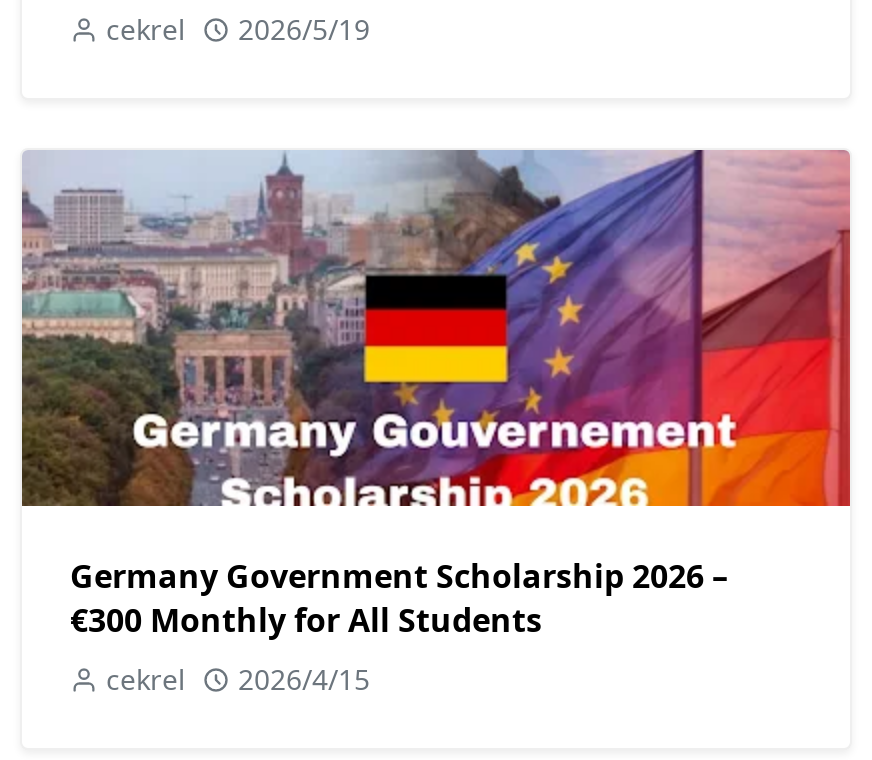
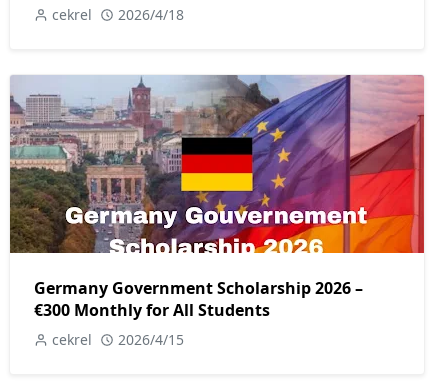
- cekrel 2026/5/19
+ cekrel 2026/4/18
